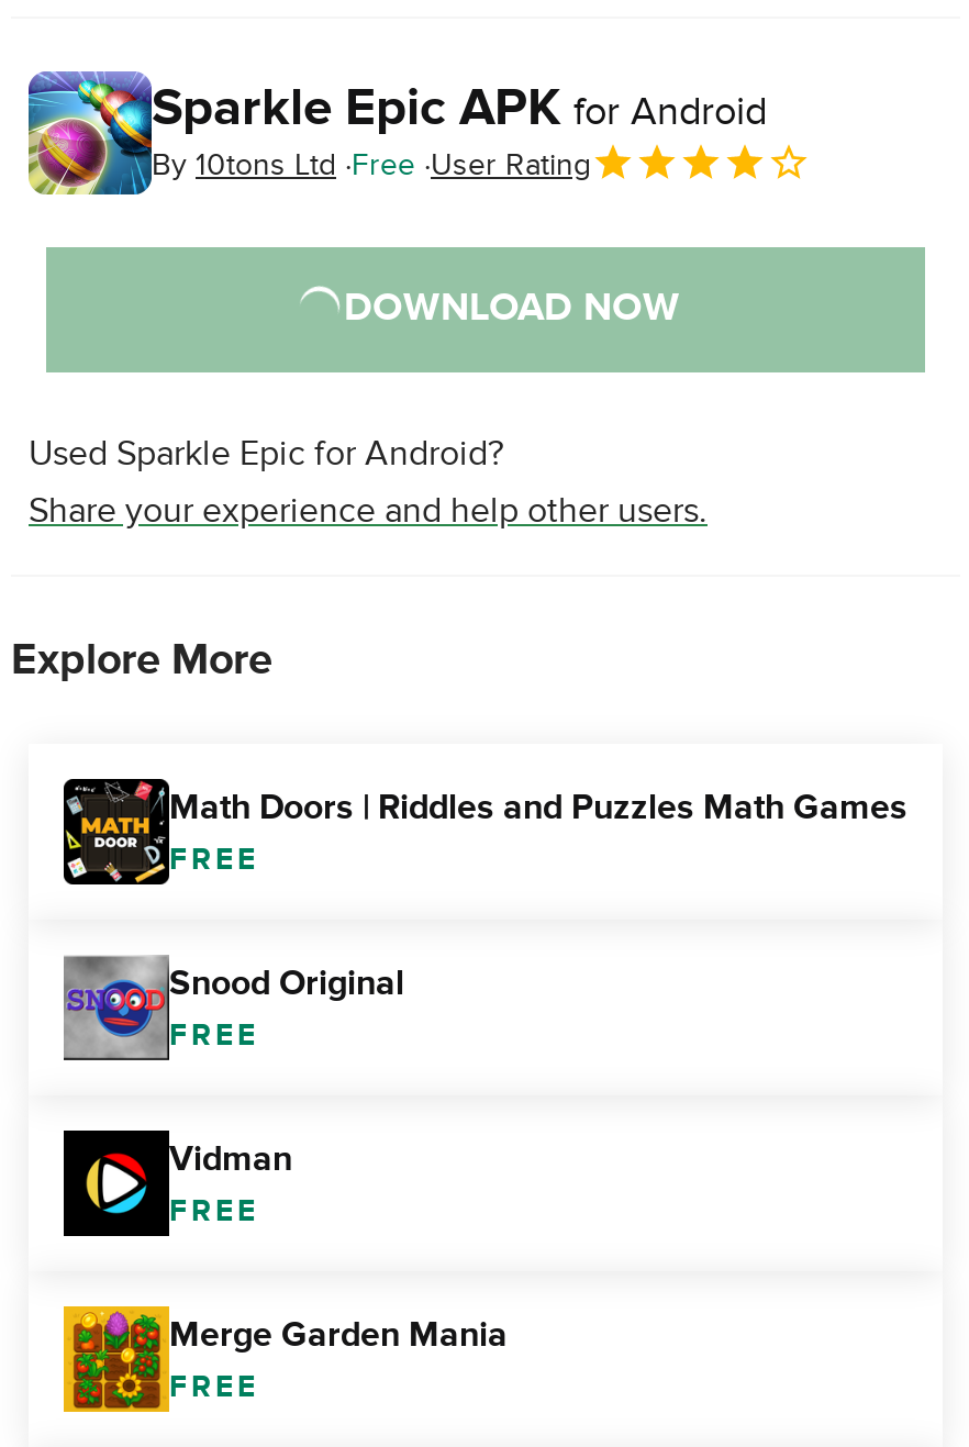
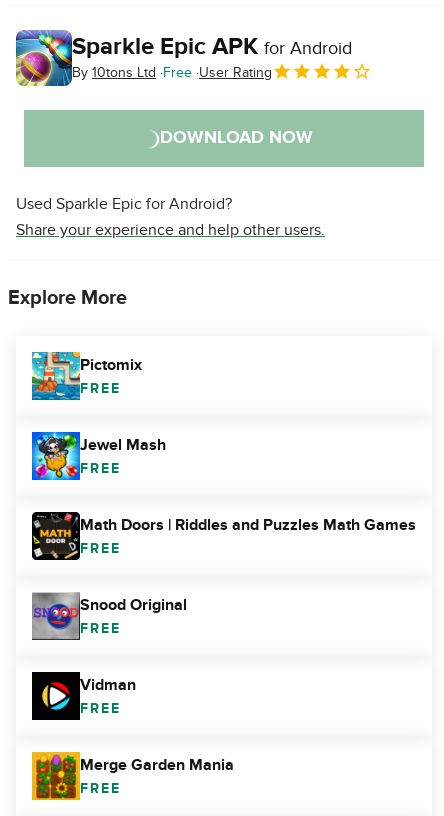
+ [image]
+ Pictomix
+ FREE
+ Jewel Mash
+ FREE

+ [image]
